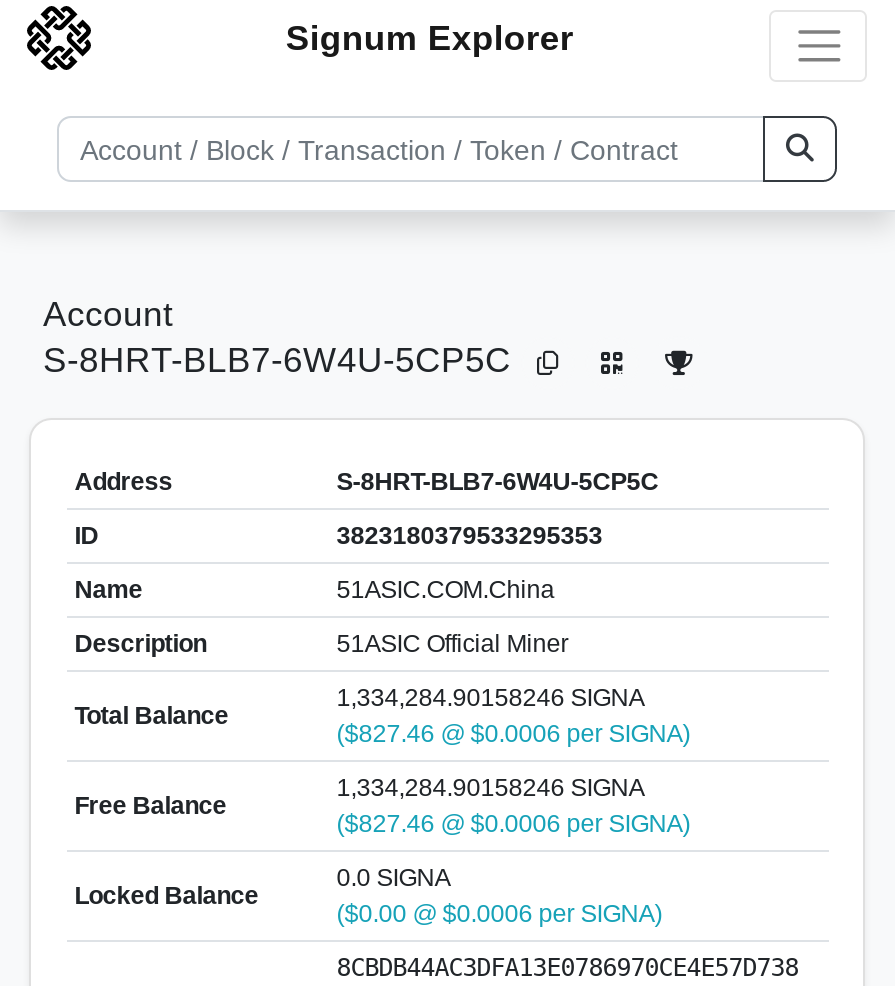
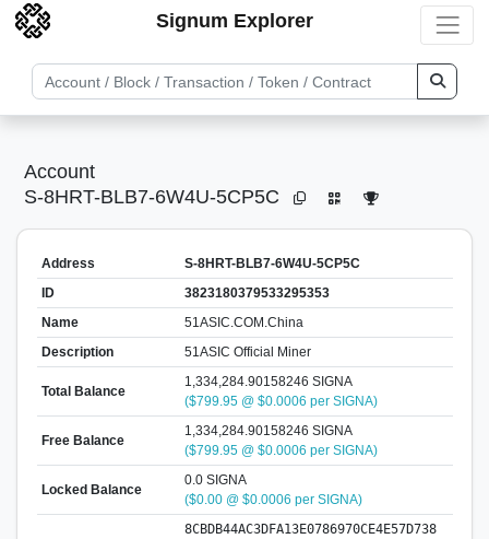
- ($827.46 @ $0.0006 per SIGNA)
+ ($799.95 @ $0.0006 per SIGNA)

- ($827.46 @ $0.0006 per SIGNA)
+ ($799.95 @ $0.0006 per SIGNA)
